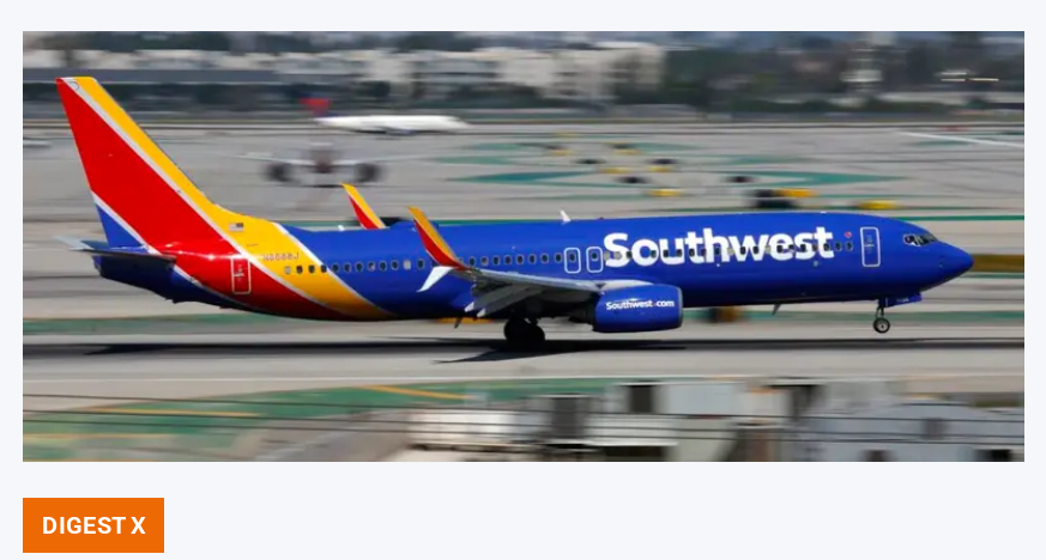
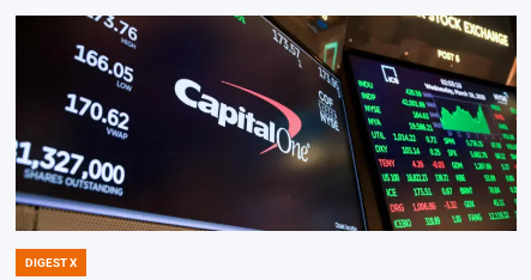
- [image]
+ [image]
